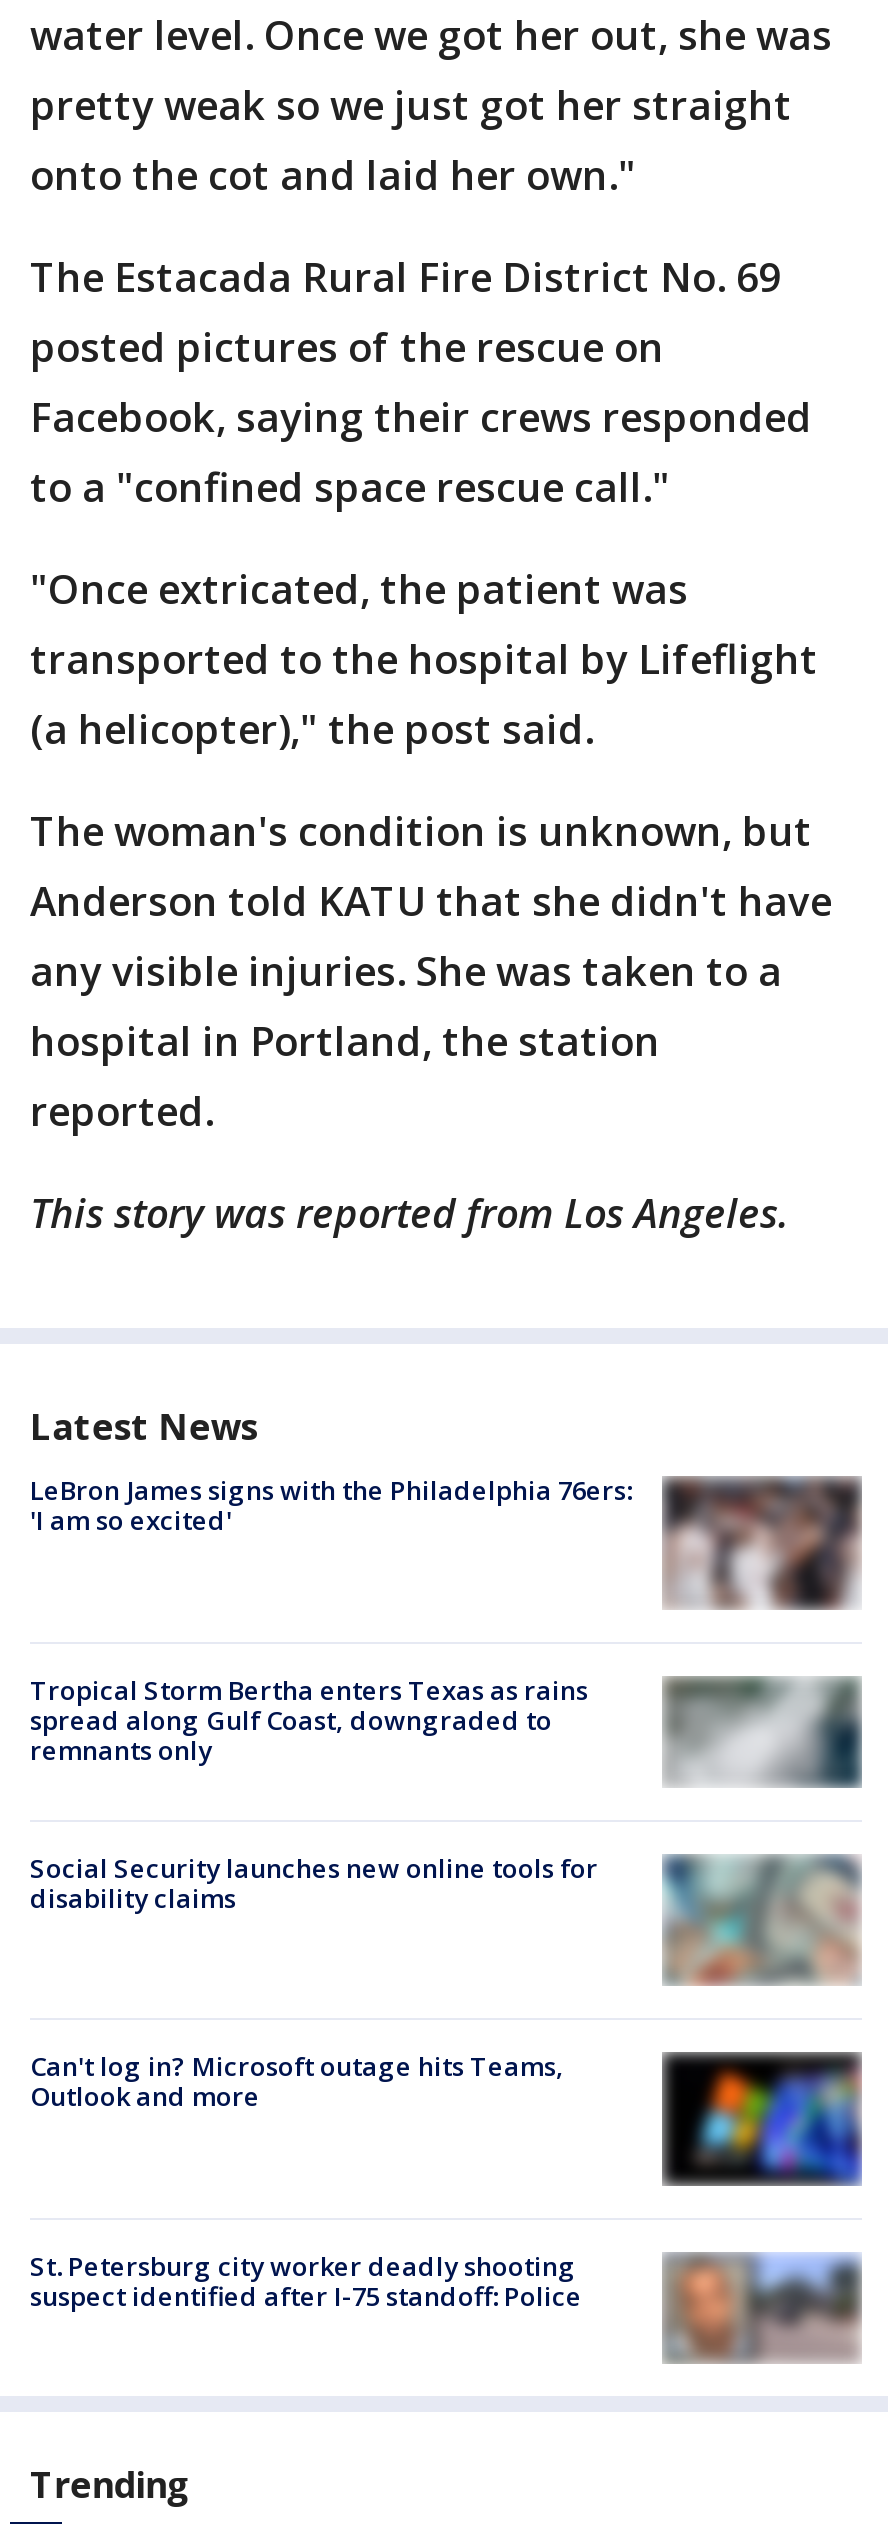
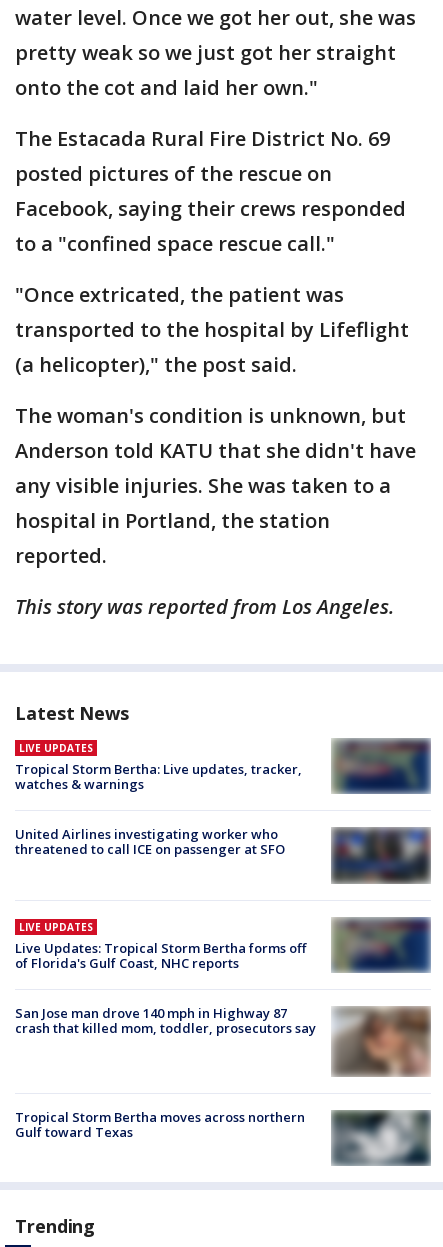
- [image]
- LeBron James signs with the Philadelphia 76ers:
- 'I am so excited'
+ [image]
+ LIVE UPDATES
+ Tropical Storm Bertha: Live updates, tracker,
+ watches & warnings

- Tropical Storm Bertha enters Texas as rains
- spread along Gulf Coast, downgraded to
- remnants only
+ United Airlines investigating worker who
+ threatened to call ICE on passenger at SFO

- [image]
+ [image]

- [image]
- Social Security launches new online tools for
- disability claims
+ [image]
+ LIVE UPDATES
+ Live Updates: Tropical Storm Bertha forms off
+ of Florida's Gulf Coast, NHC reports

- Can't log in? Microsoft outage hits Teams,
- Outlook and more
+ San Jose man drove 140 mph in Highway 87
+ crash that killed mom, toddler, prosecutors say

- [image]
+ [image]

- St. Petersburg city worker deadly shooting
- suspect identified after I-75 standoff: Police
+ Tropical Storm Bertha moves across northern
+ Gulf toward Texas

- [image]
+ [image]
